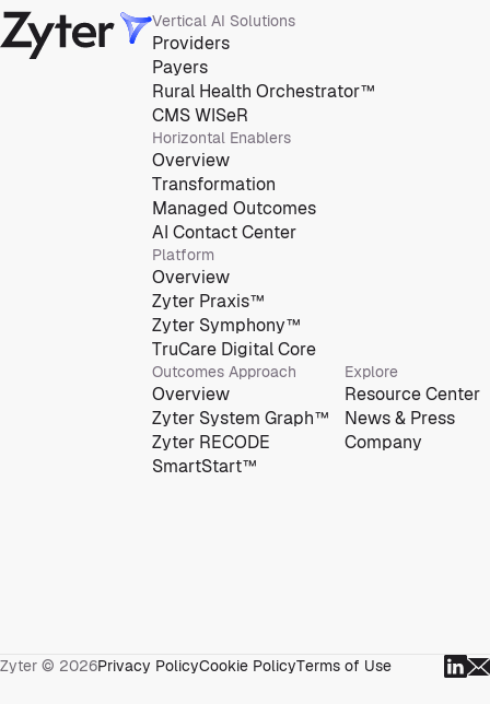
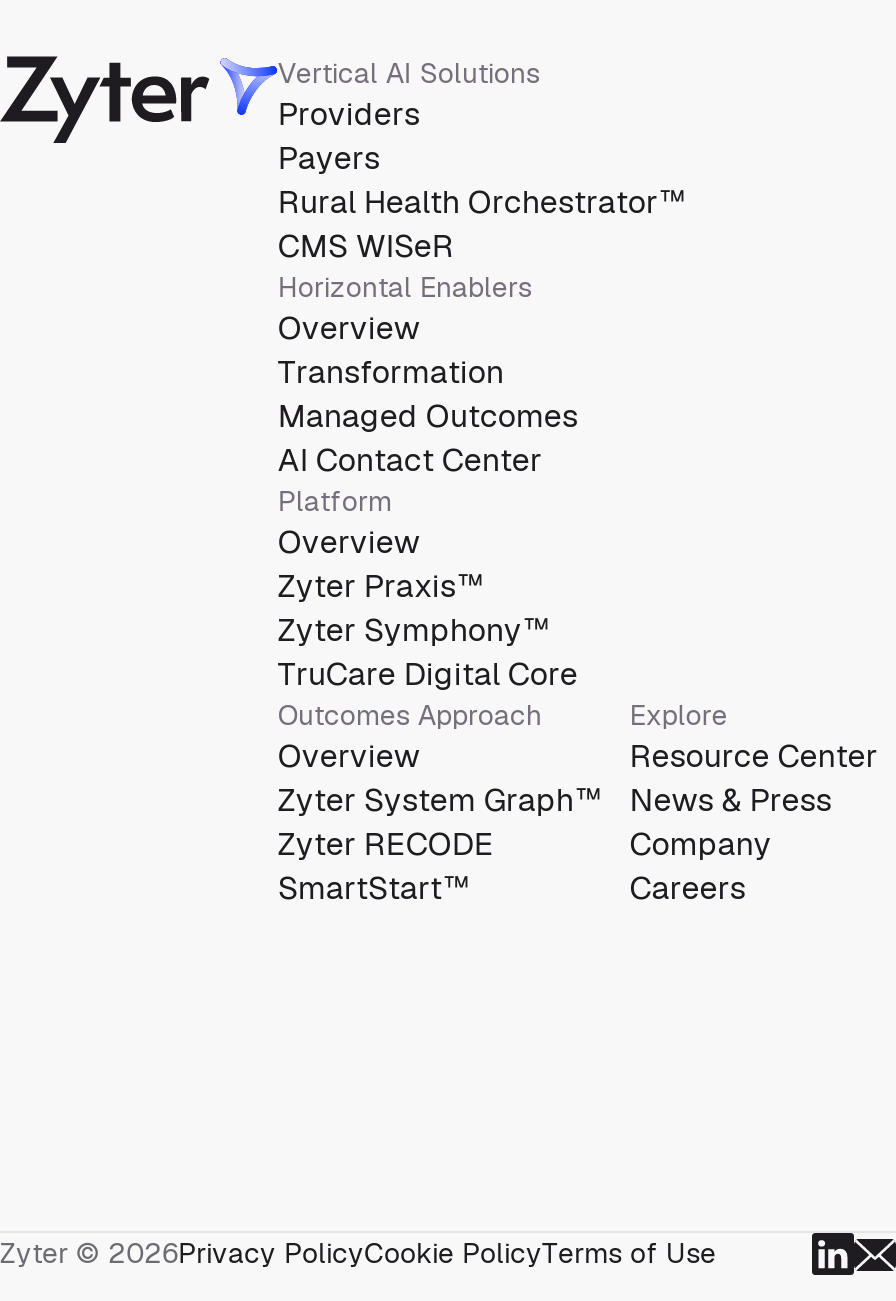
+ Careers
